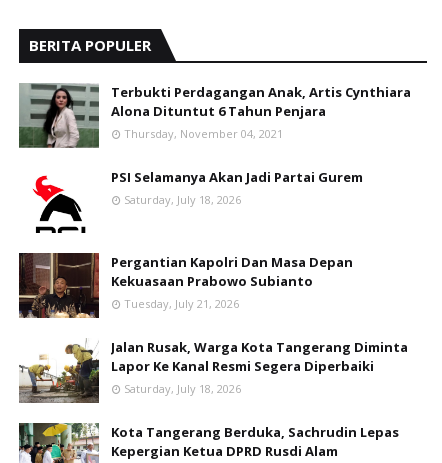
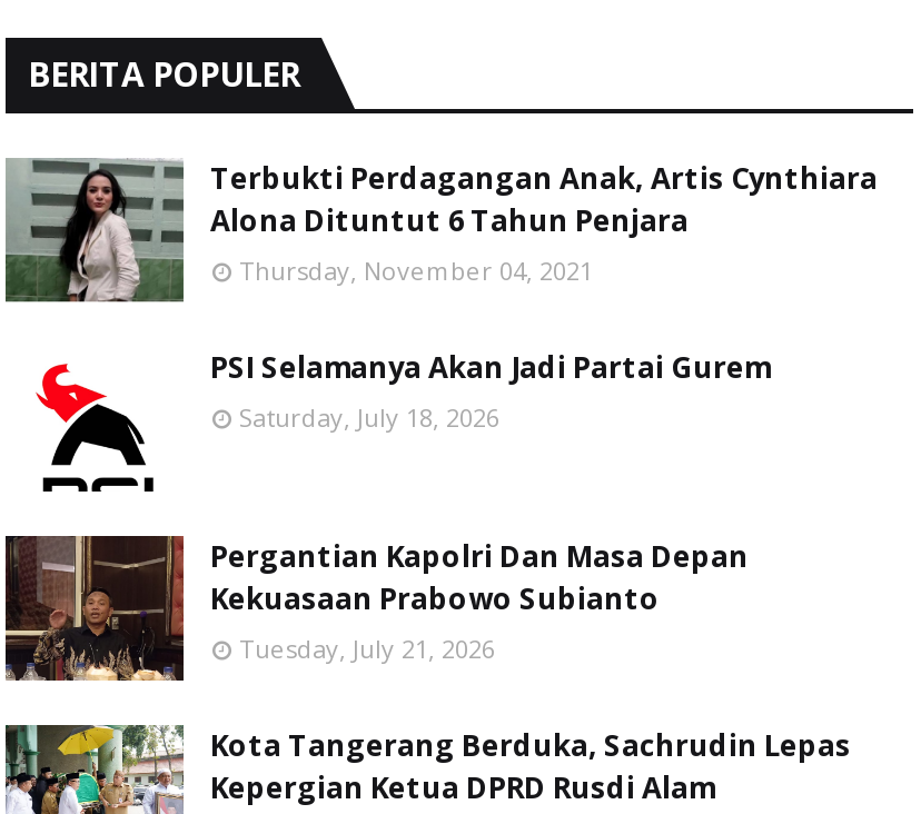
- [image]
- Jalan Rusak, Warga Kota Tangerang Diminta
- Lapor Ke Kanal Resmi Segera Diperbaiki
- Saturday, July 18, 2026
